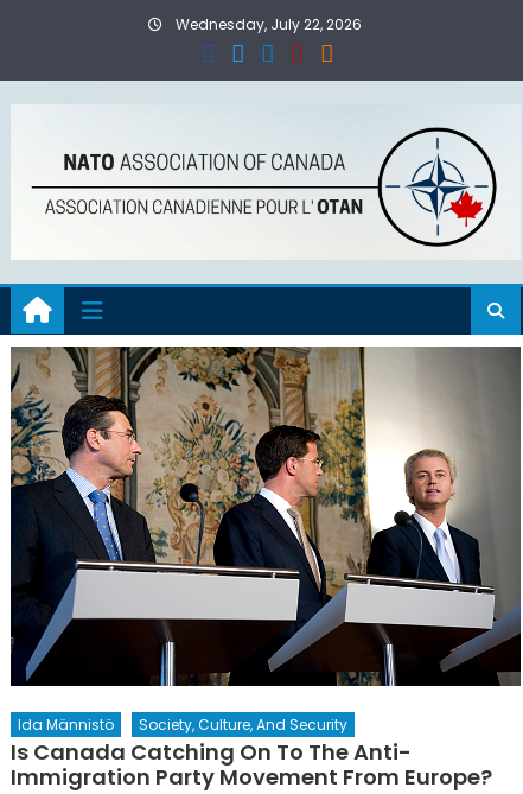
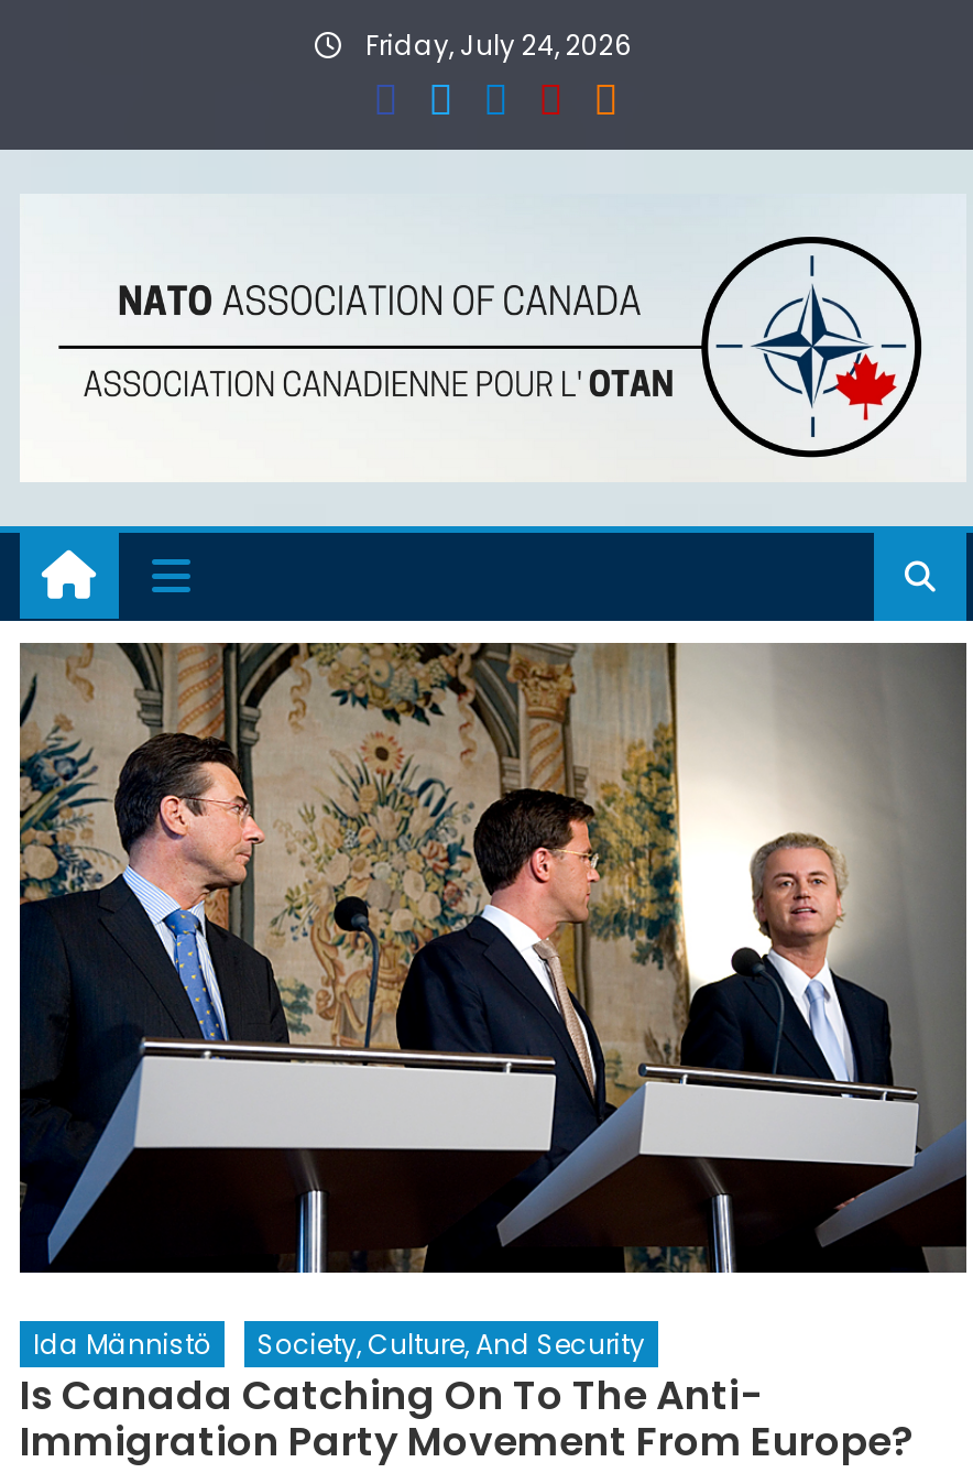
- Wednesday, July 22, 2026
+ Friday, July 24, 2026
